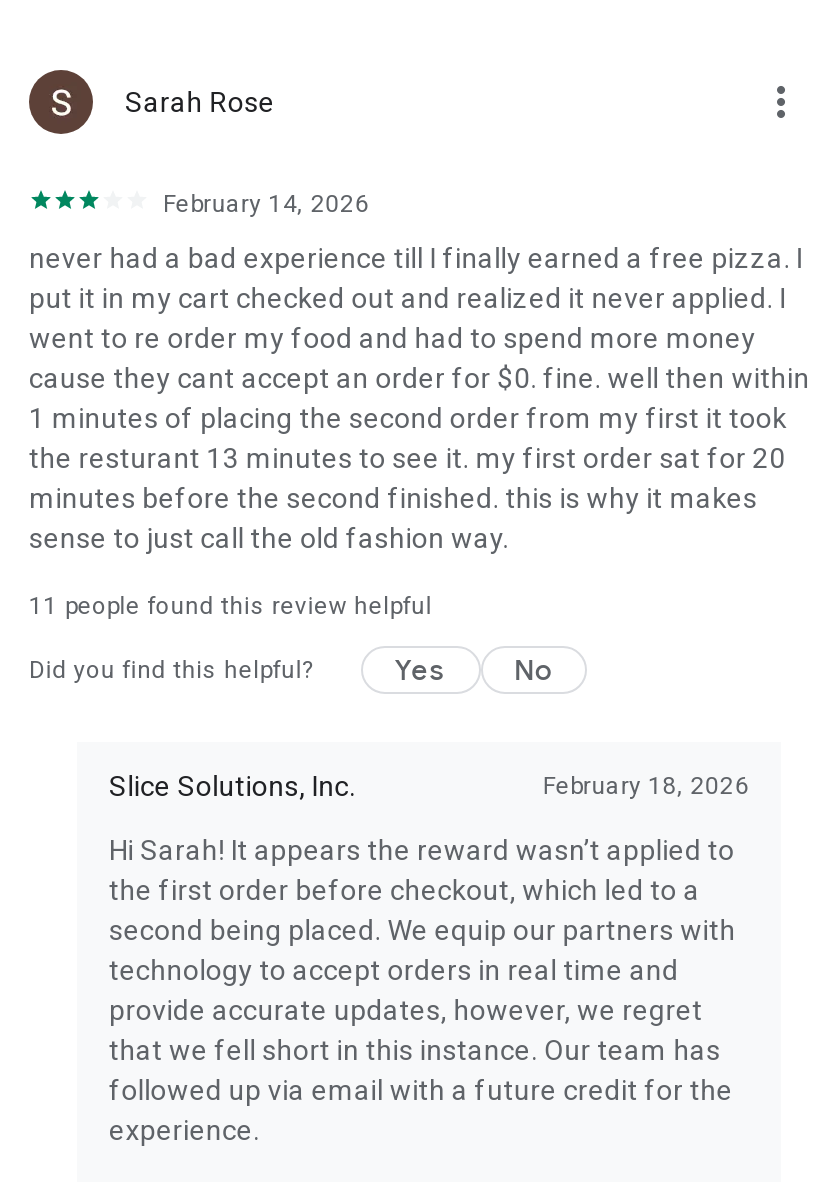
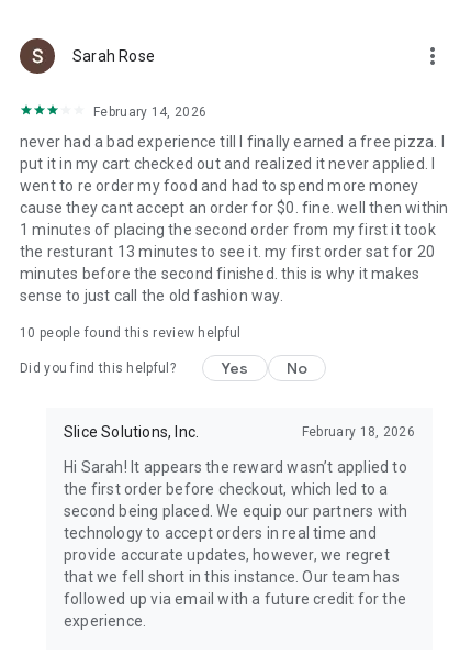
- 11 people found this review helpful
+ 10 people found this review helpful
